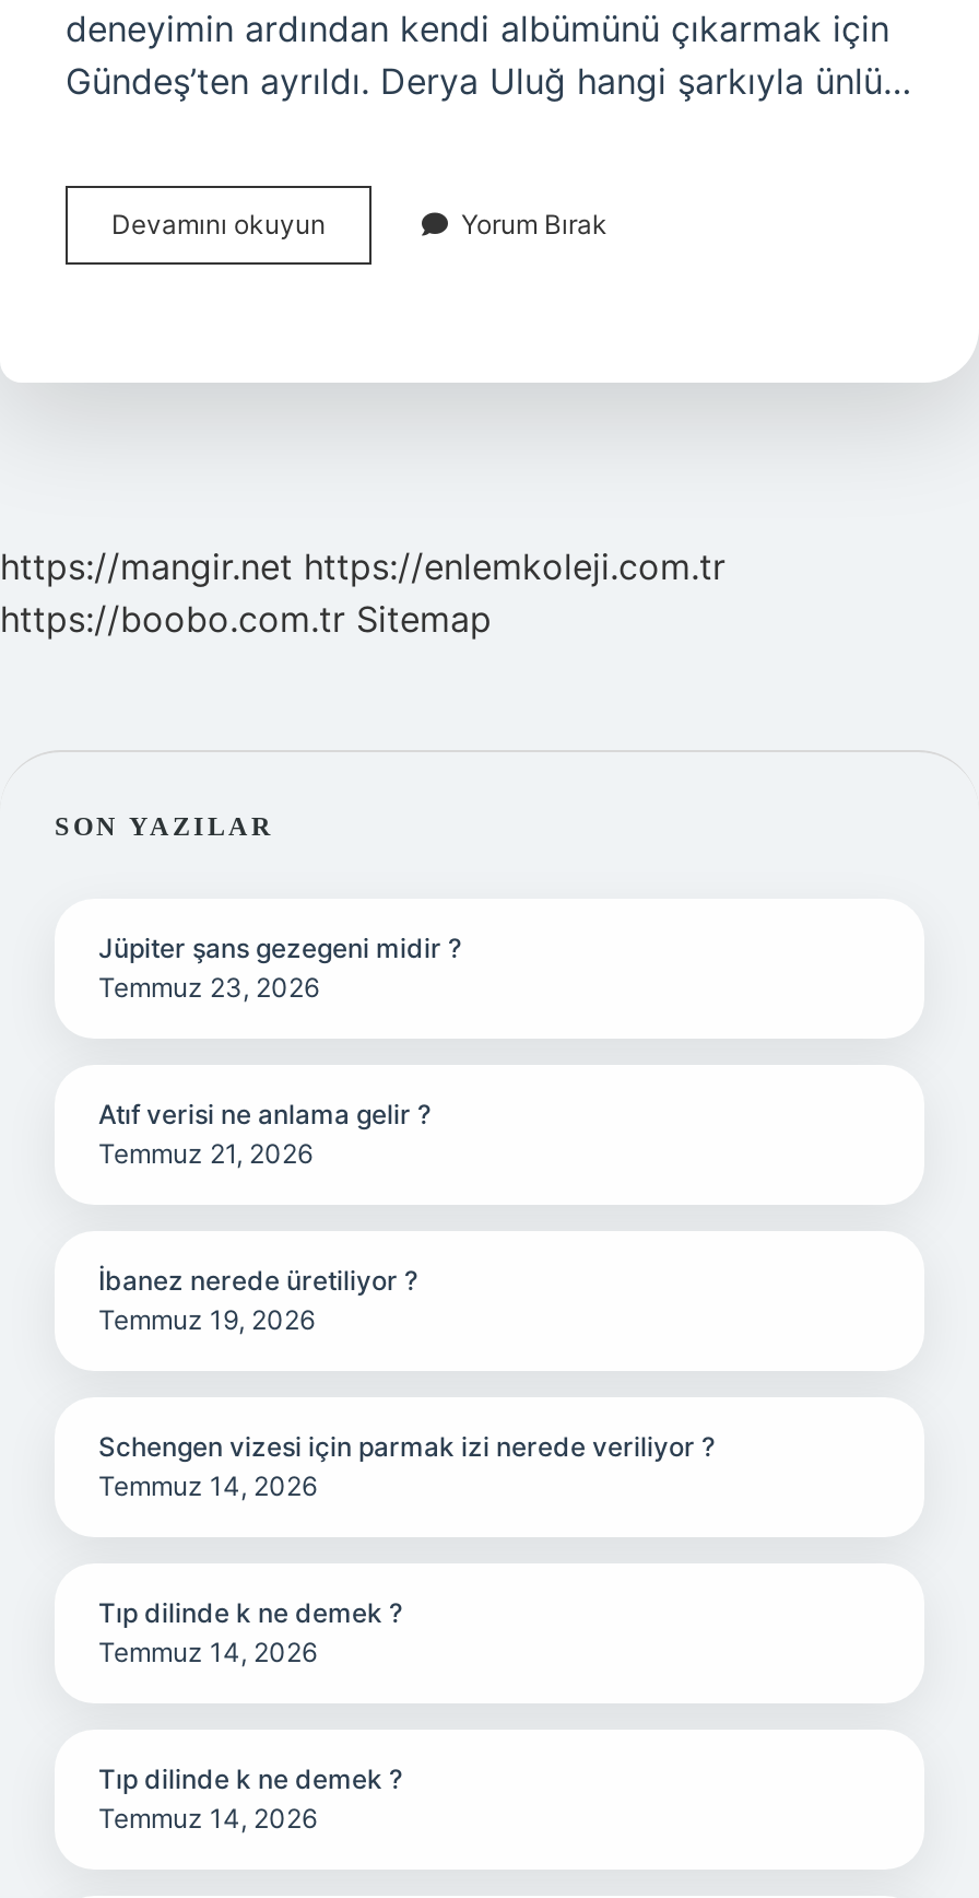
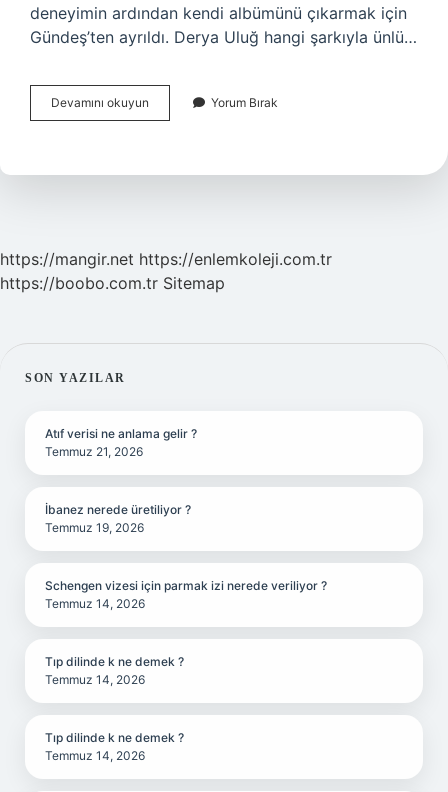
- Jüpiter şans gezegeni midir ?
- Temmuz 23, 2026
